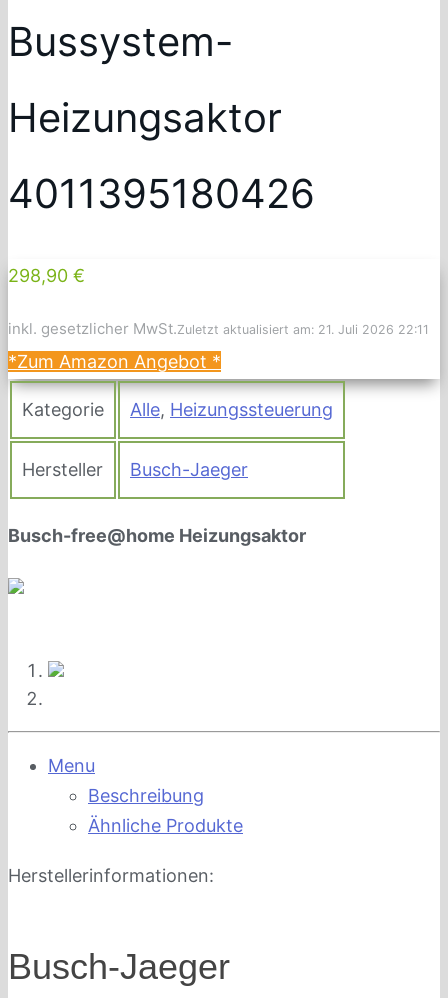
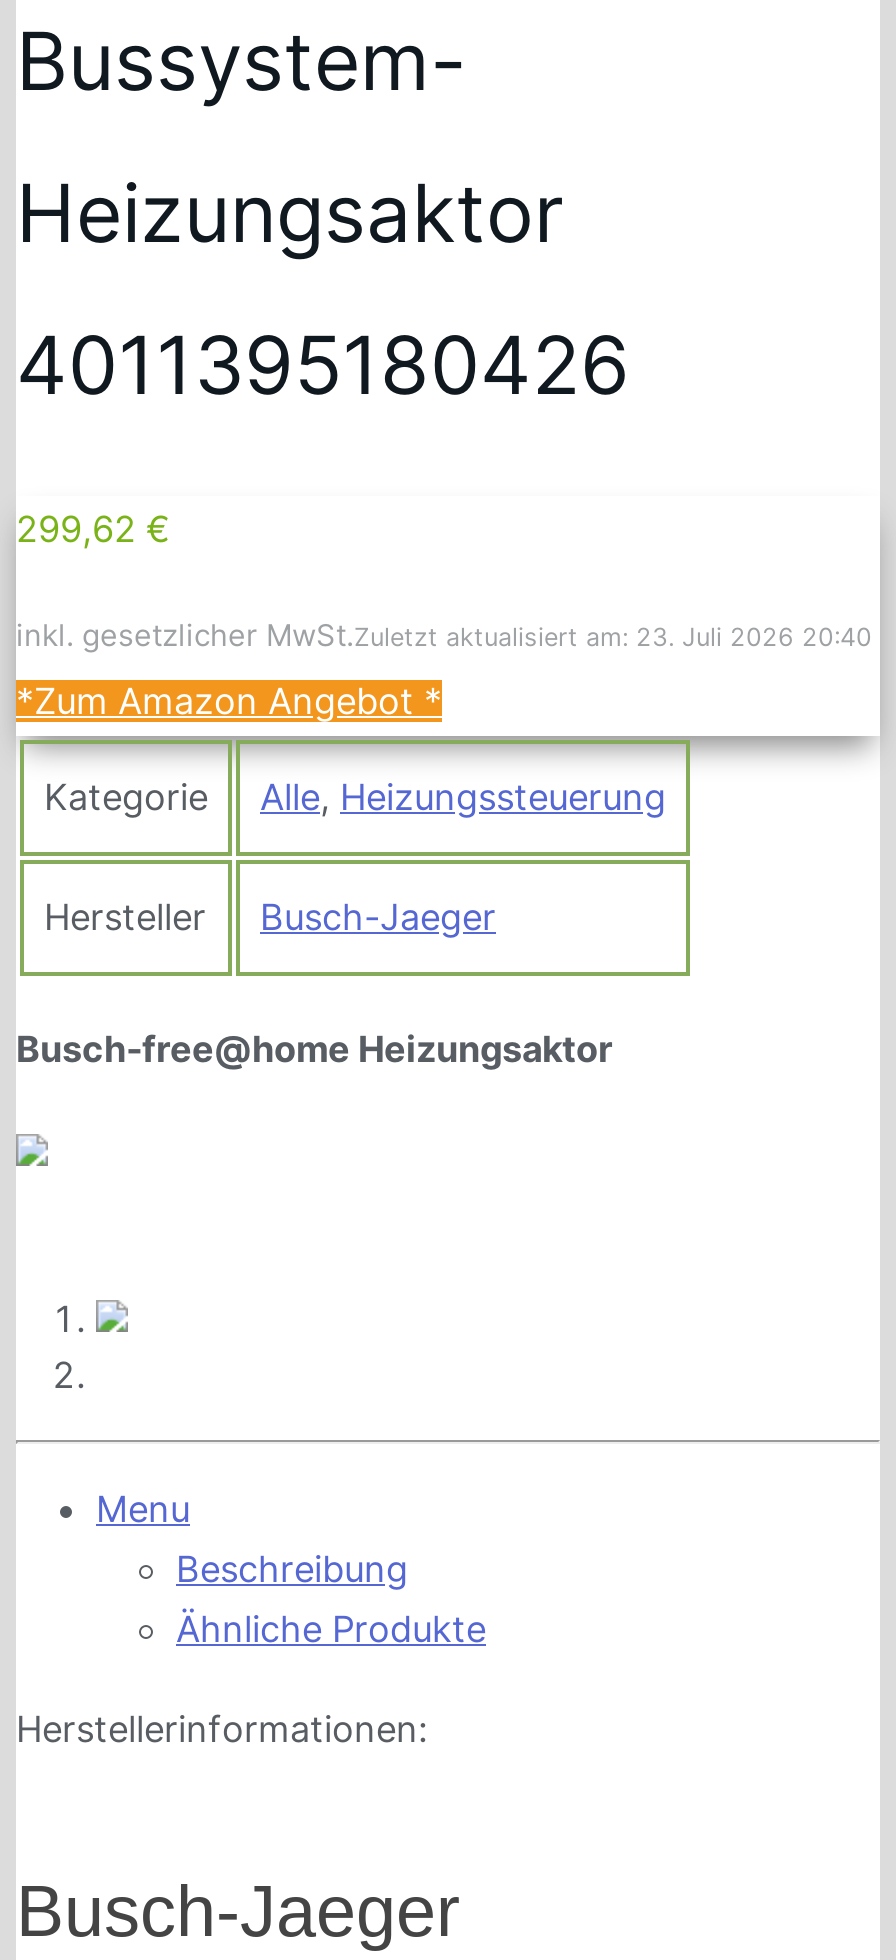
- 298,90 €
+ 299,62 €

- inkl. gesetzlicher MwSt.Zuletzt aktualisiert am: 21. Juli 2026 22:11
+ inkl. gesetzlicher MwSt.Zuletzt aktualisiert am: 23. Juli 2026 20:40
